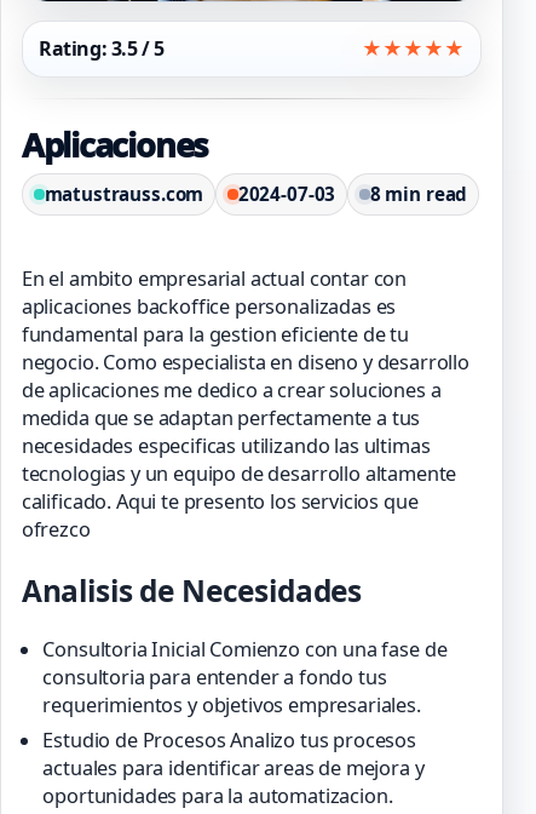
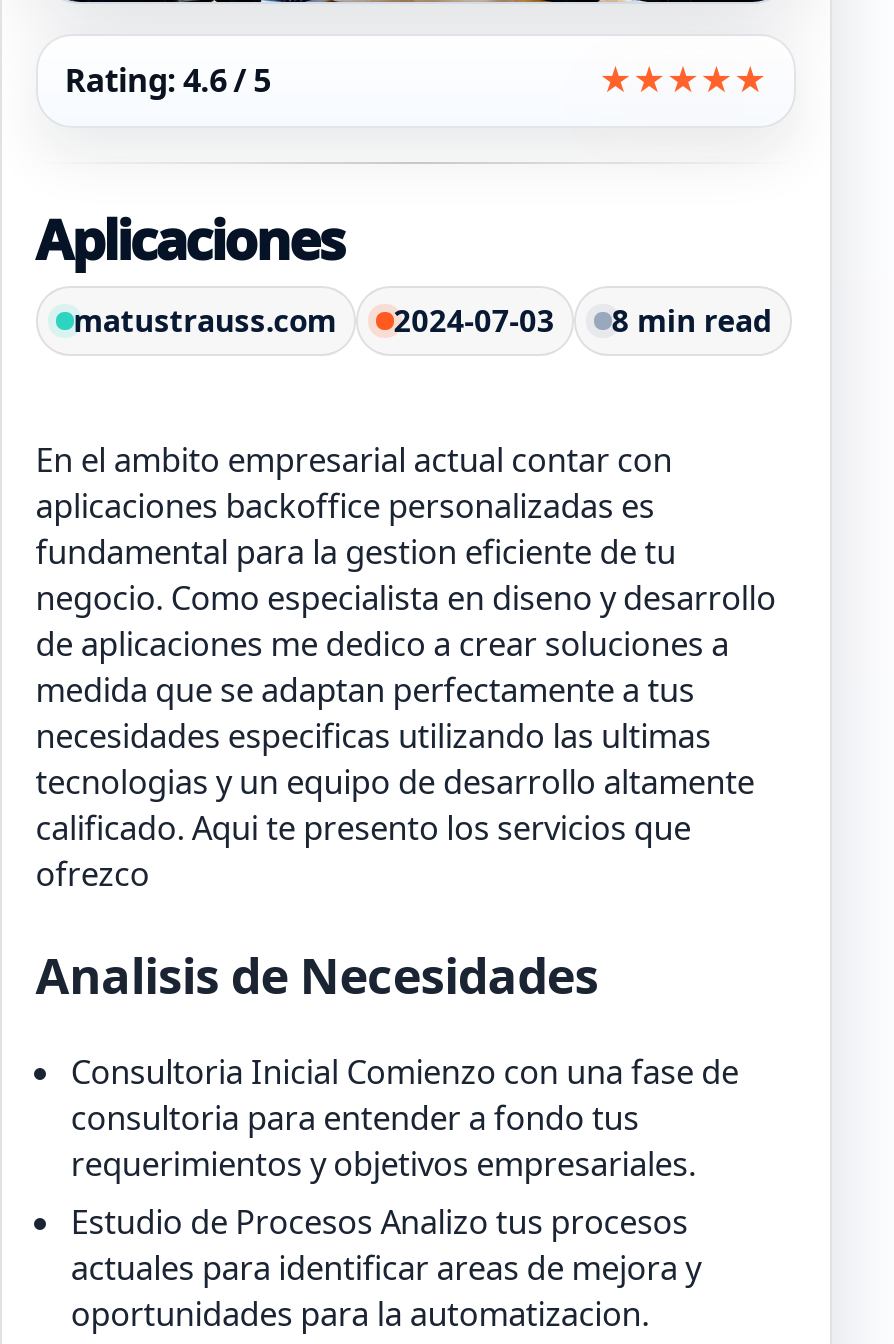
- Rating: 3.5 / 5
+ Rating: 4.6 / 5
